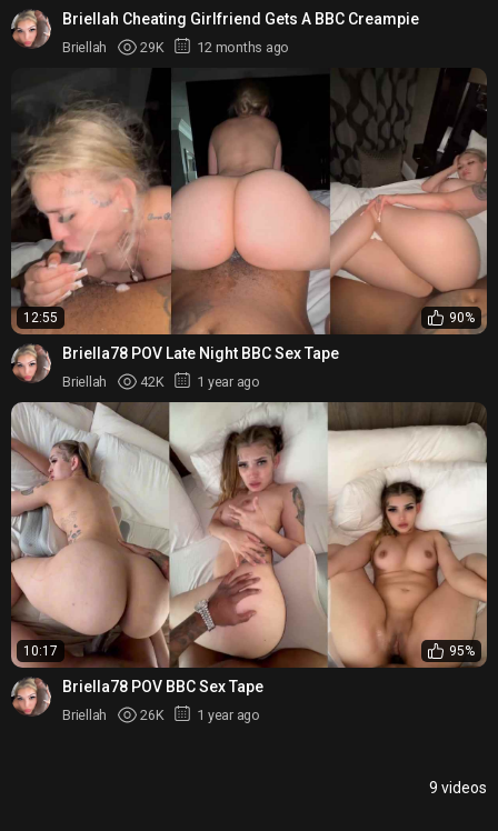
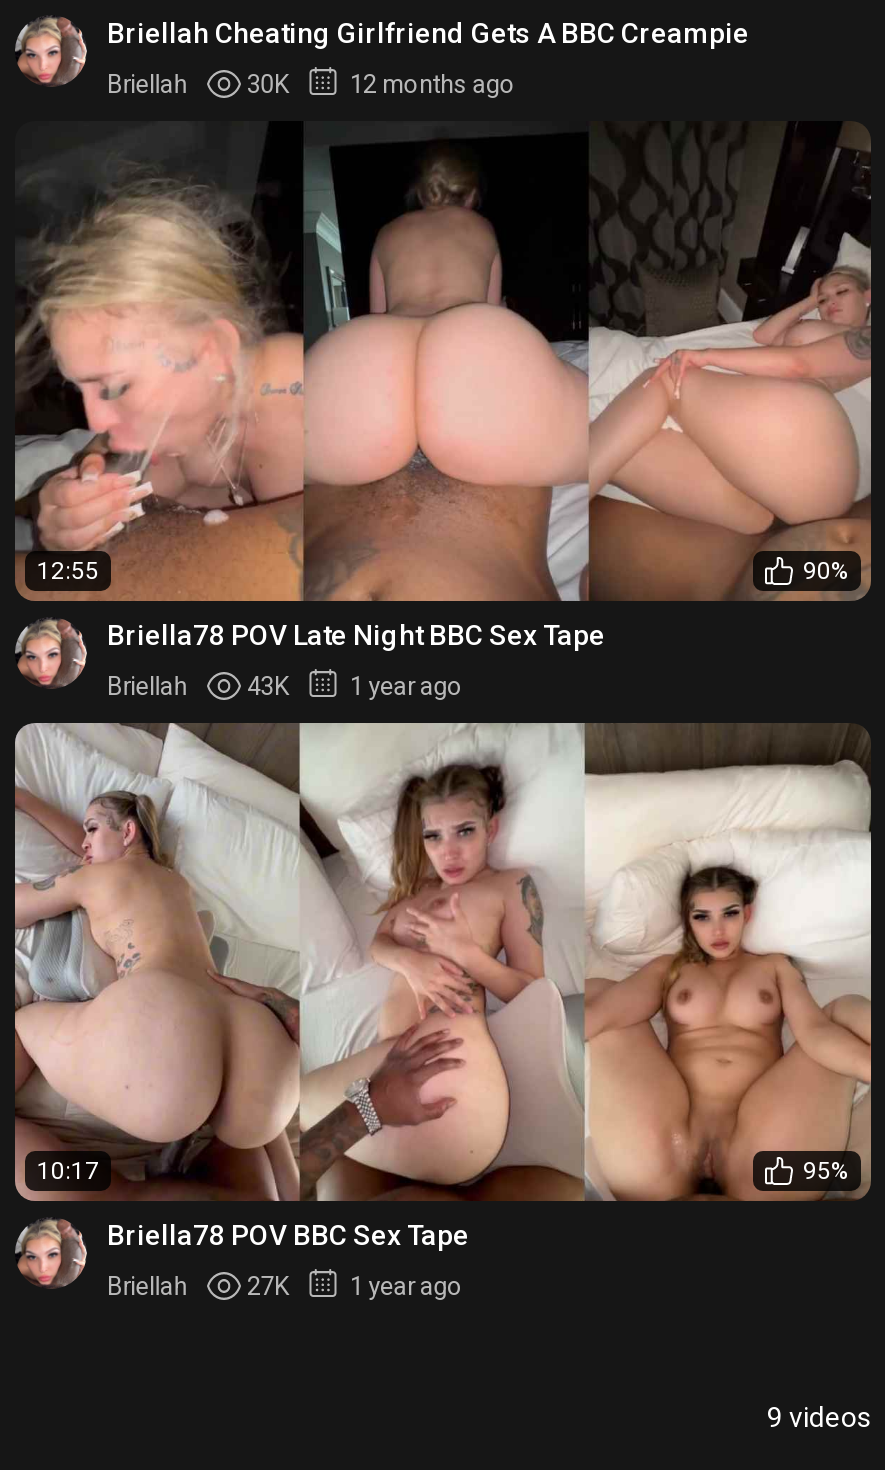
- Briellah 29K 12 months ago
+ Briellah 30K 12 months ago

- Briellah 42K 1 year ago
+ Briellah 43K 1 year ago

- Briellah 26K 1 year ago
+ Briellah 27K 1 year ago
